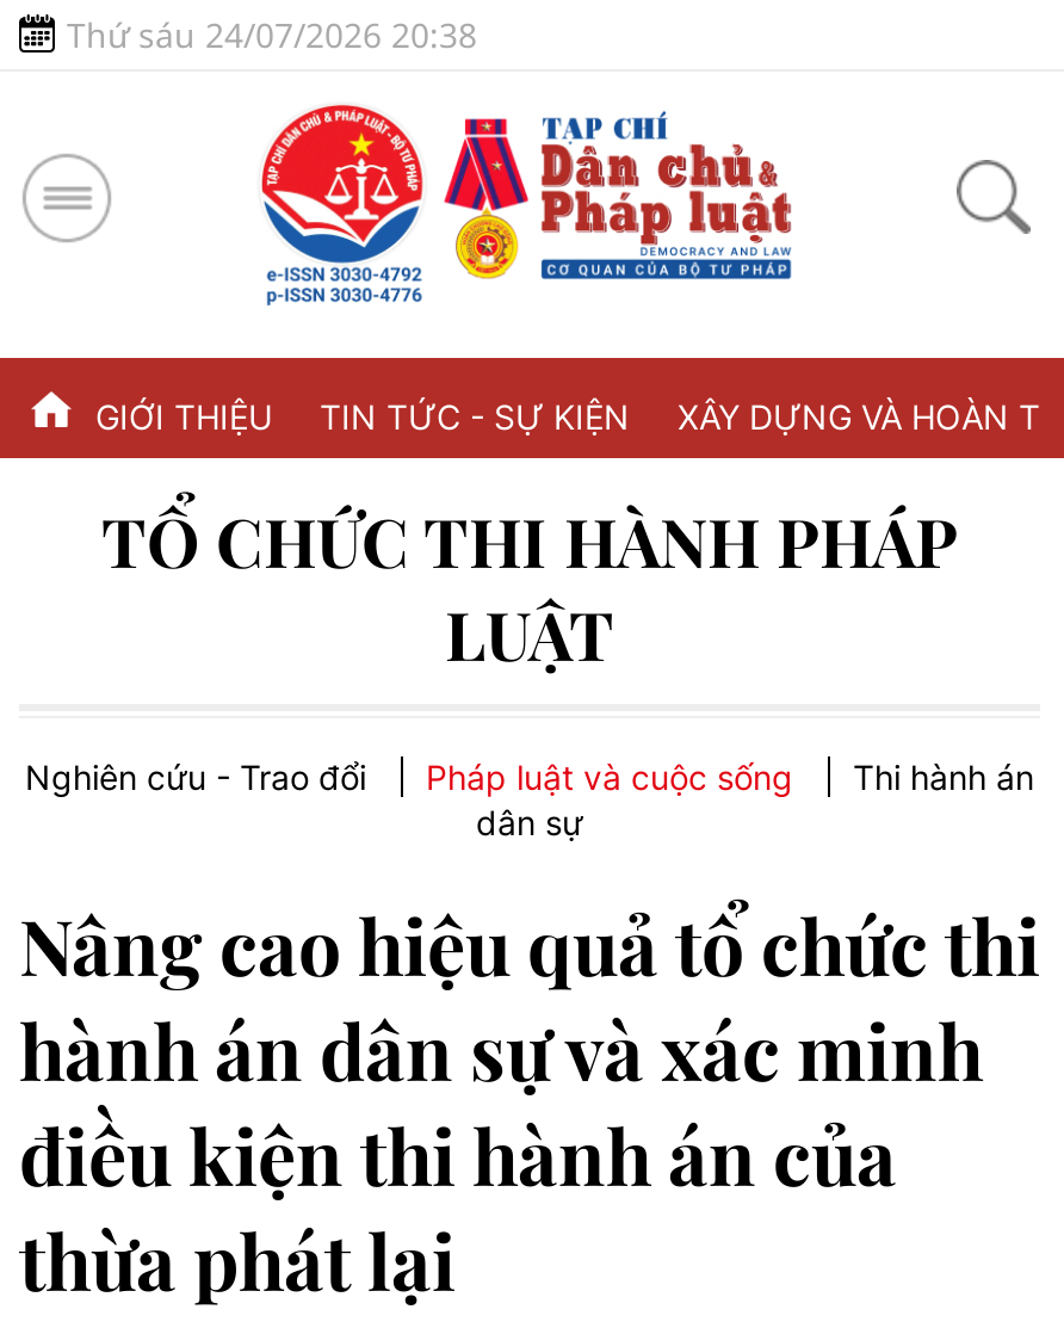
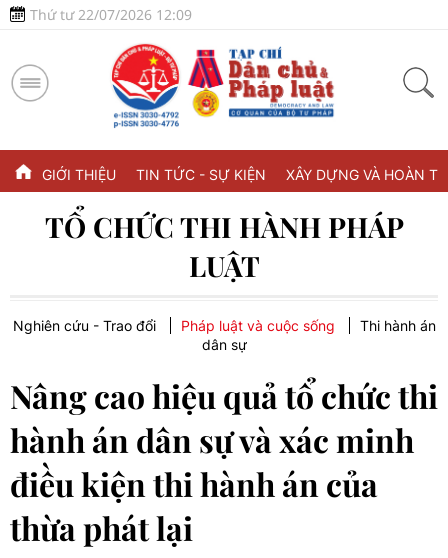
- Thứ sáu 24/07/2026 20:38
+ Thứ tư 22/07/2026 12:09
